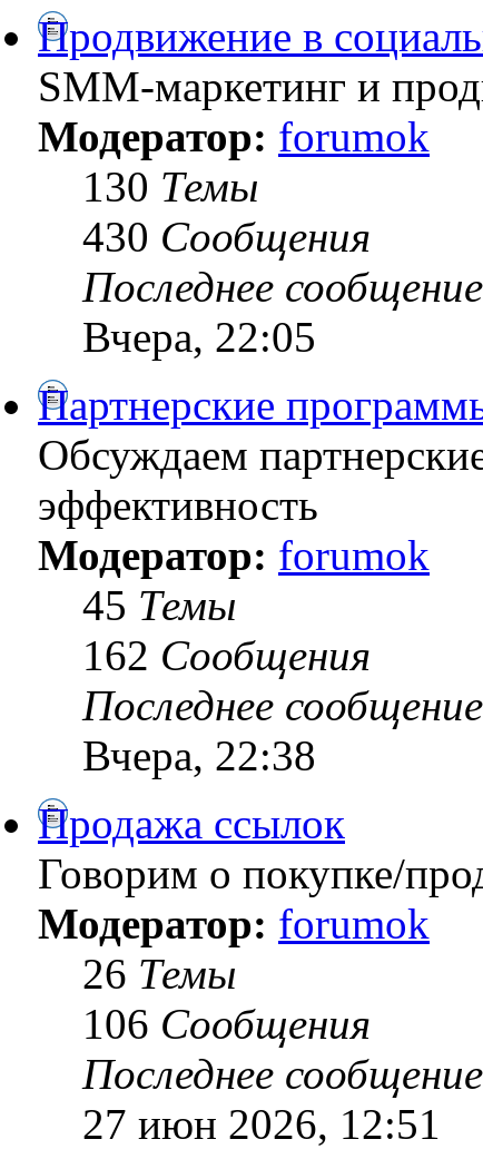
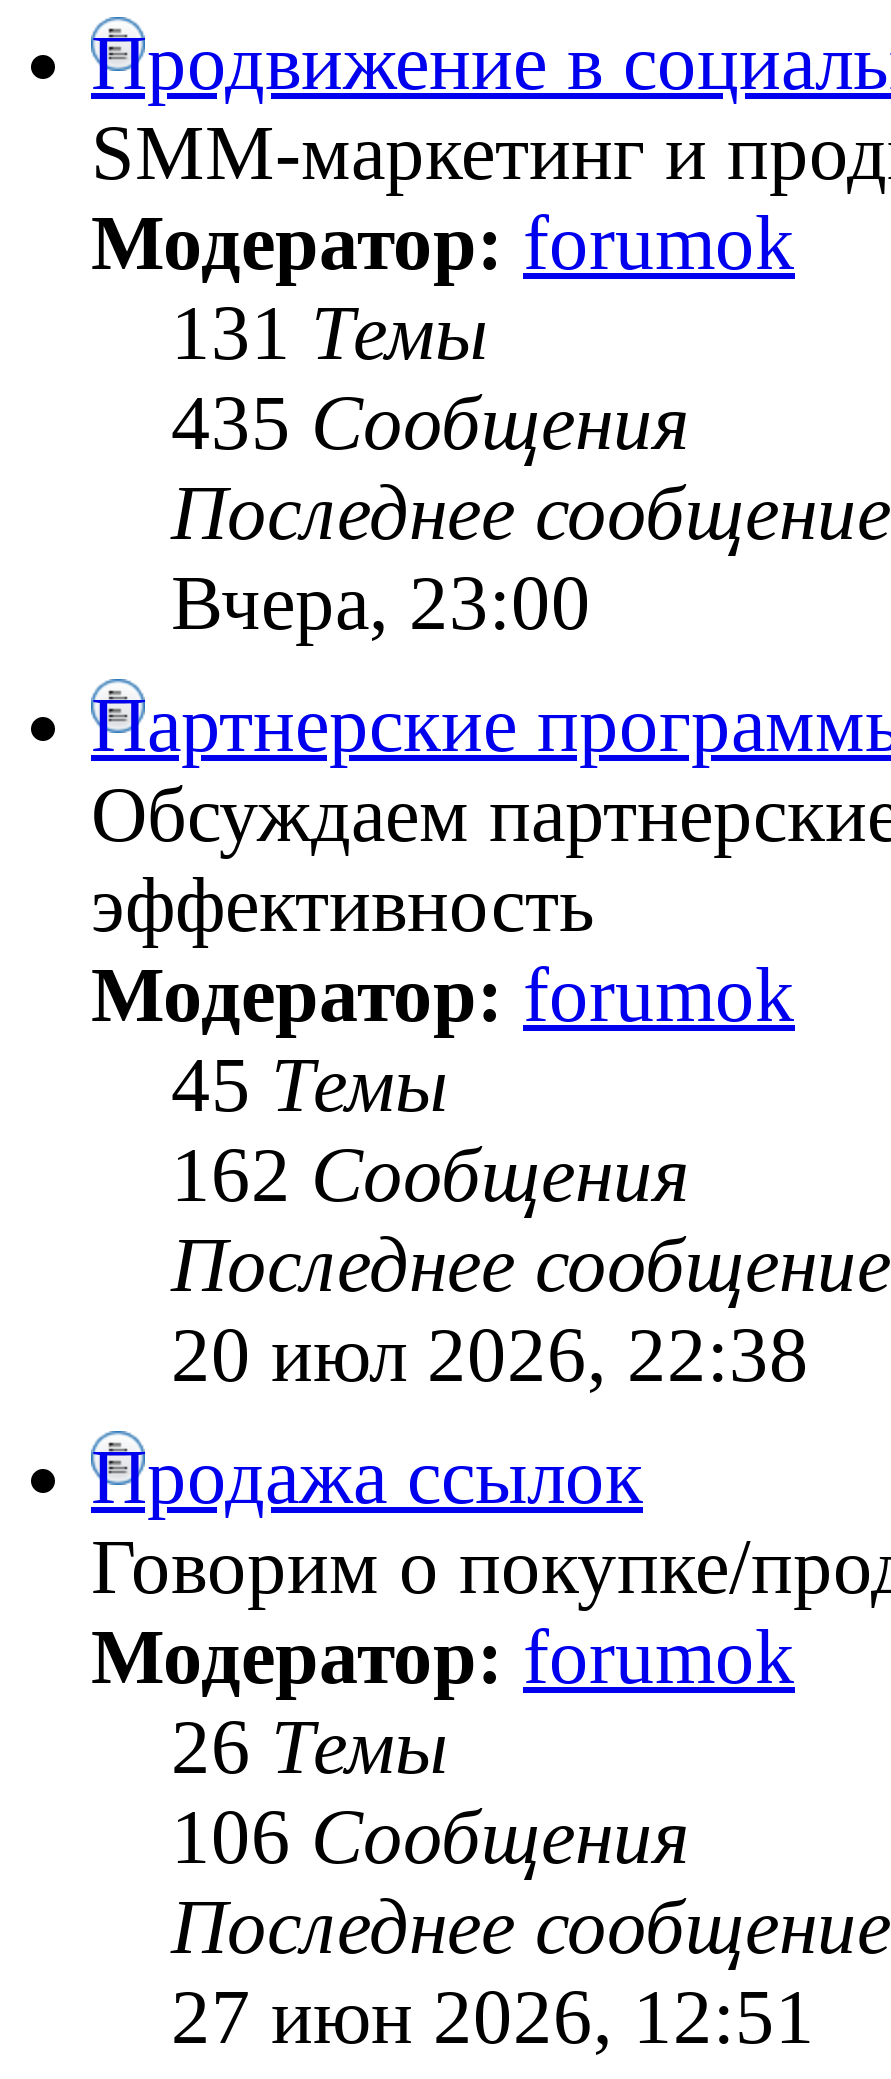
- 130 Темы
+ 131 Темы

- 430 Сообщения
+ 435 Сообщения

- Вчера, 22:05
+ Вчера, 23:00

- Вчера, 22:38
+ 20 июл 2026, 22:38
